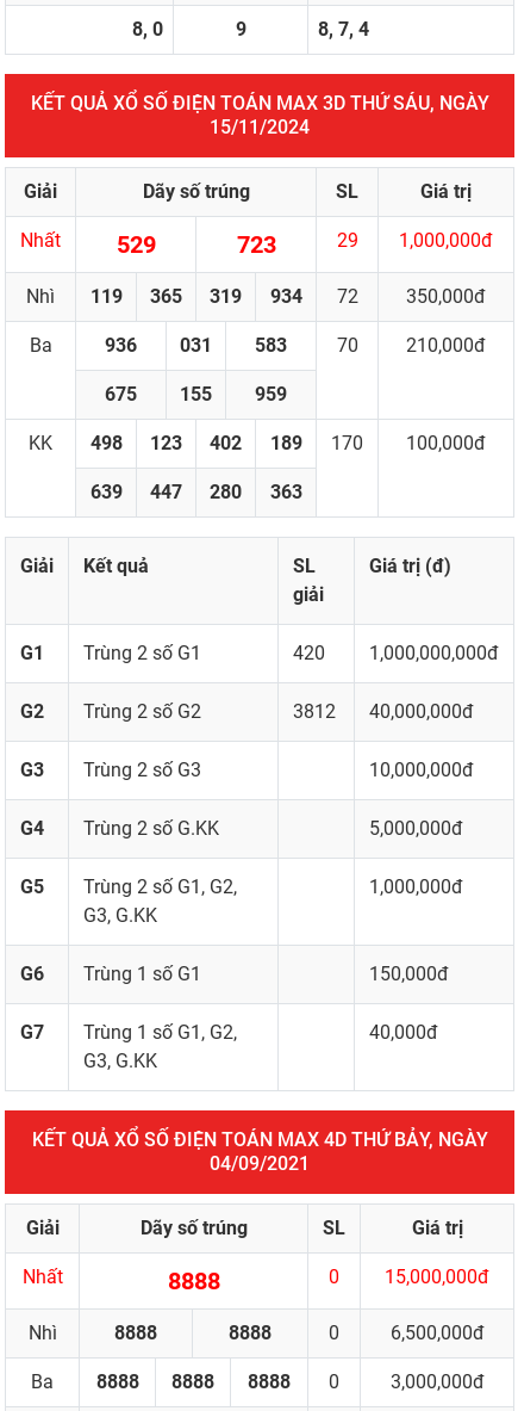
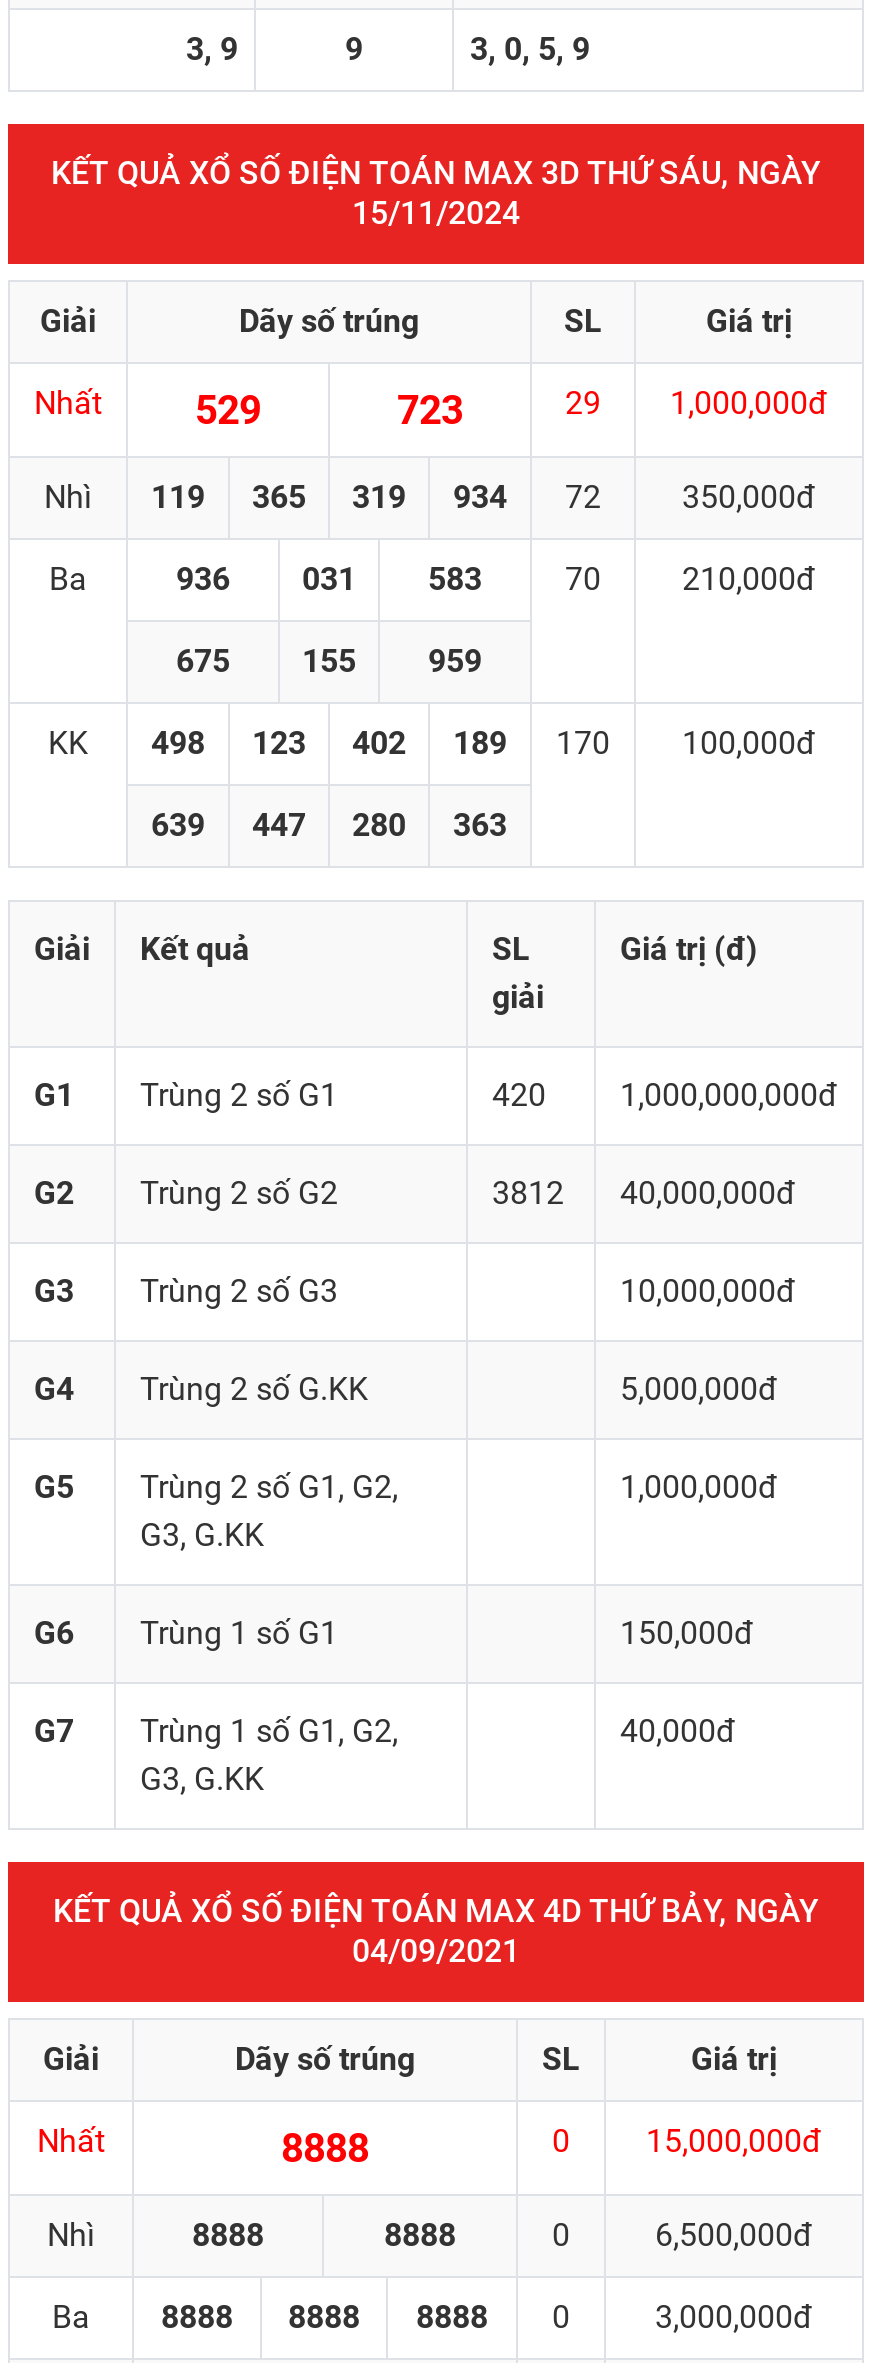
- 8, 0
+ 3, 9

- 8, 7, 4
+ 3, 0, 5, 9
